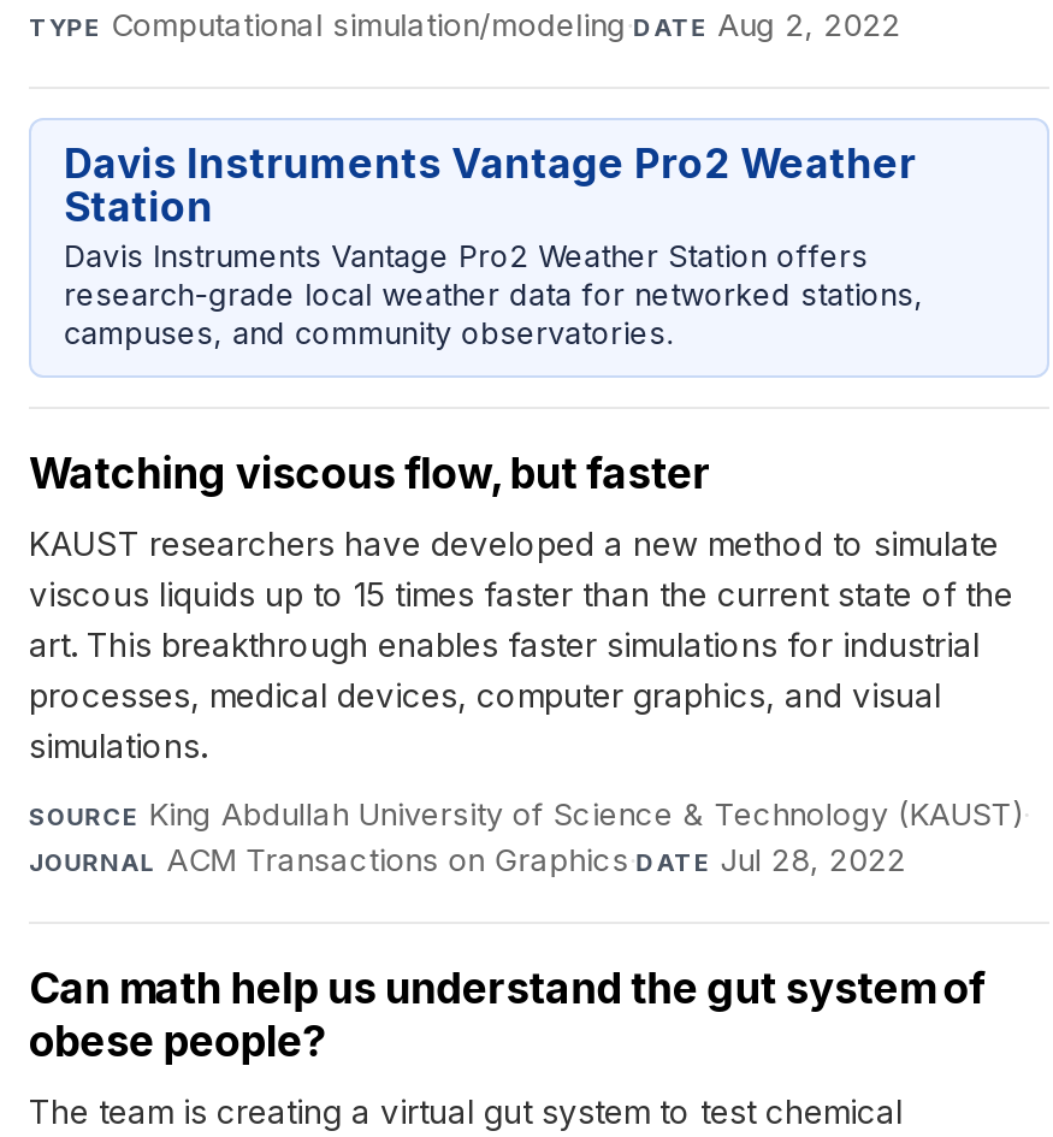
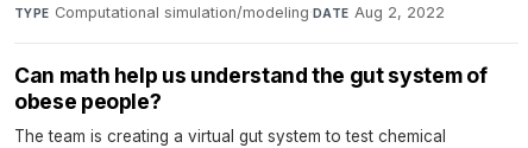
- Davis Instruments Vantage Pro2 Weather
- Station
- Davis Instruments Vantage Pro2 Weather Station offers
- research-grade local weather data for networked stations,
- campuses, and community observatories.
- Watching viscous flow, but faster
- KAUST researchers have developed a new method to simulate
- viscous liquids up to 15 times faster than the current state of the
- art. This breakthrough enables faster simulations for industrial
- processes, medical devices, computer graphics, and visual
- simulations.
- SOURCE King Abdullah University of Science & Technology (KAUST) ·
- JOURNAL ACM Transactions on Graphics · DATE Jul 28, 2022
